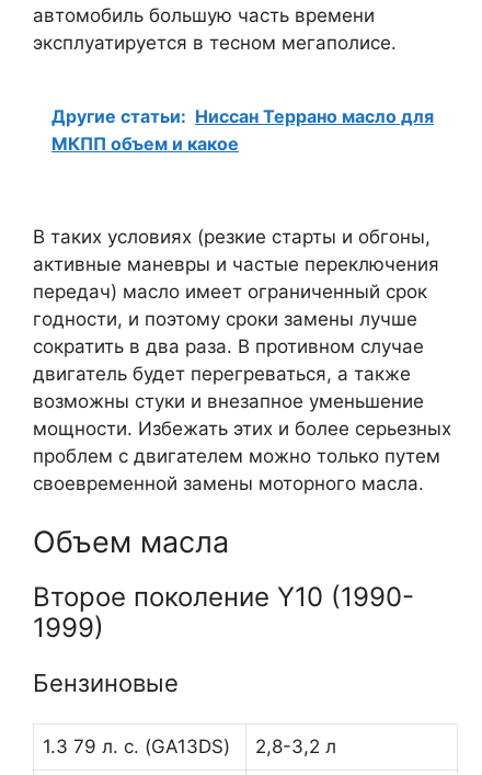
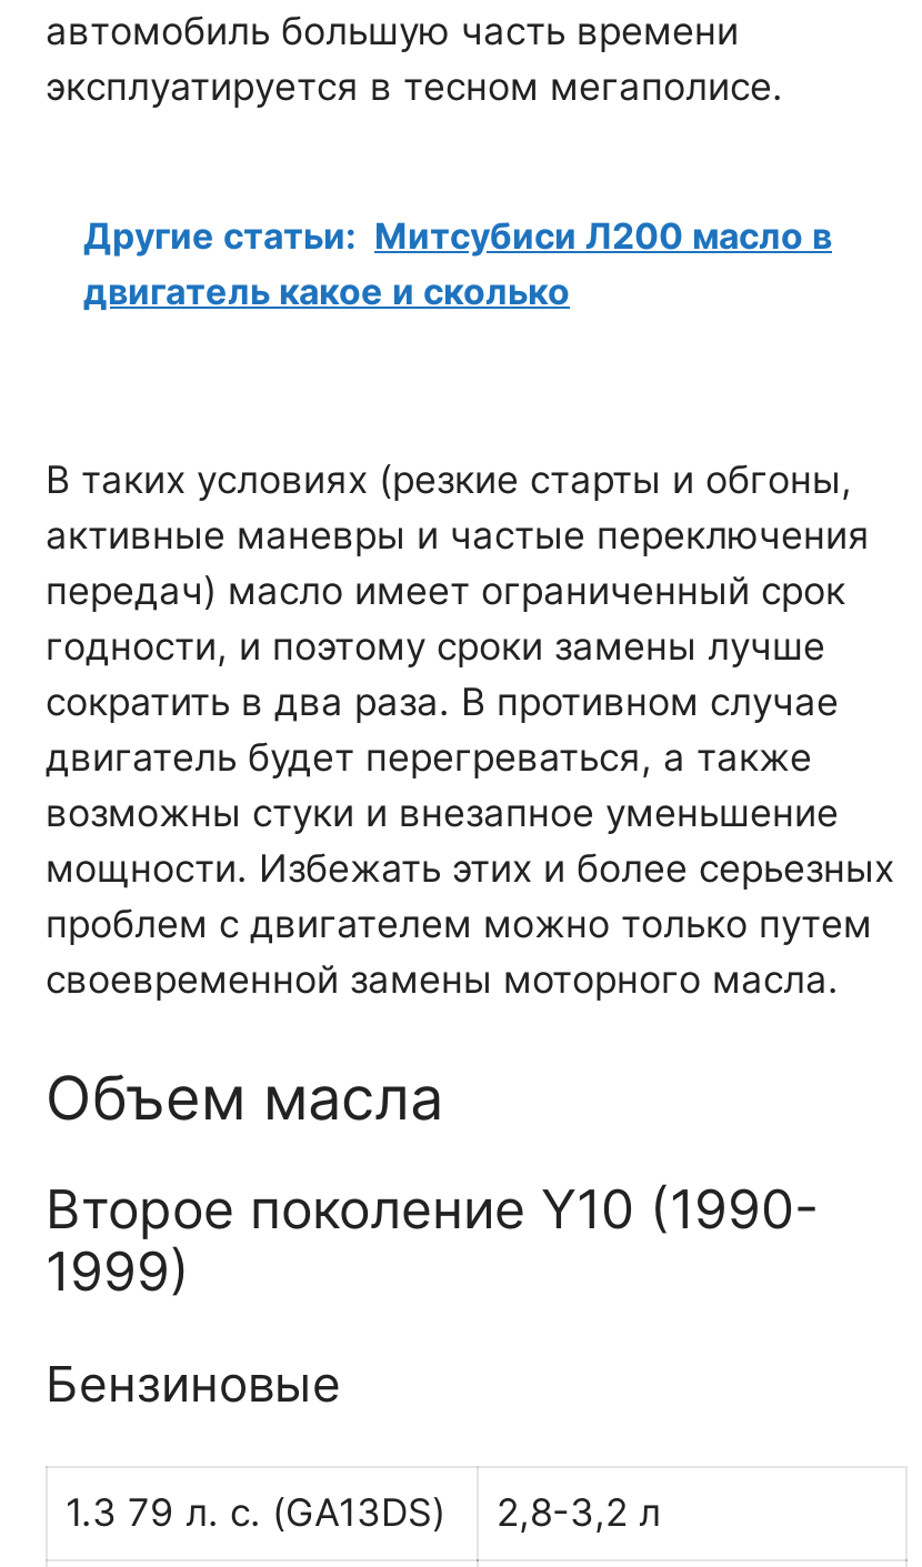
- Другие статьи: Ниссан Террано масло для
+ Другие статьи: Митсубиси Л200 масло в

- МКПП объем и какое
+ двигатель какое и сколько
